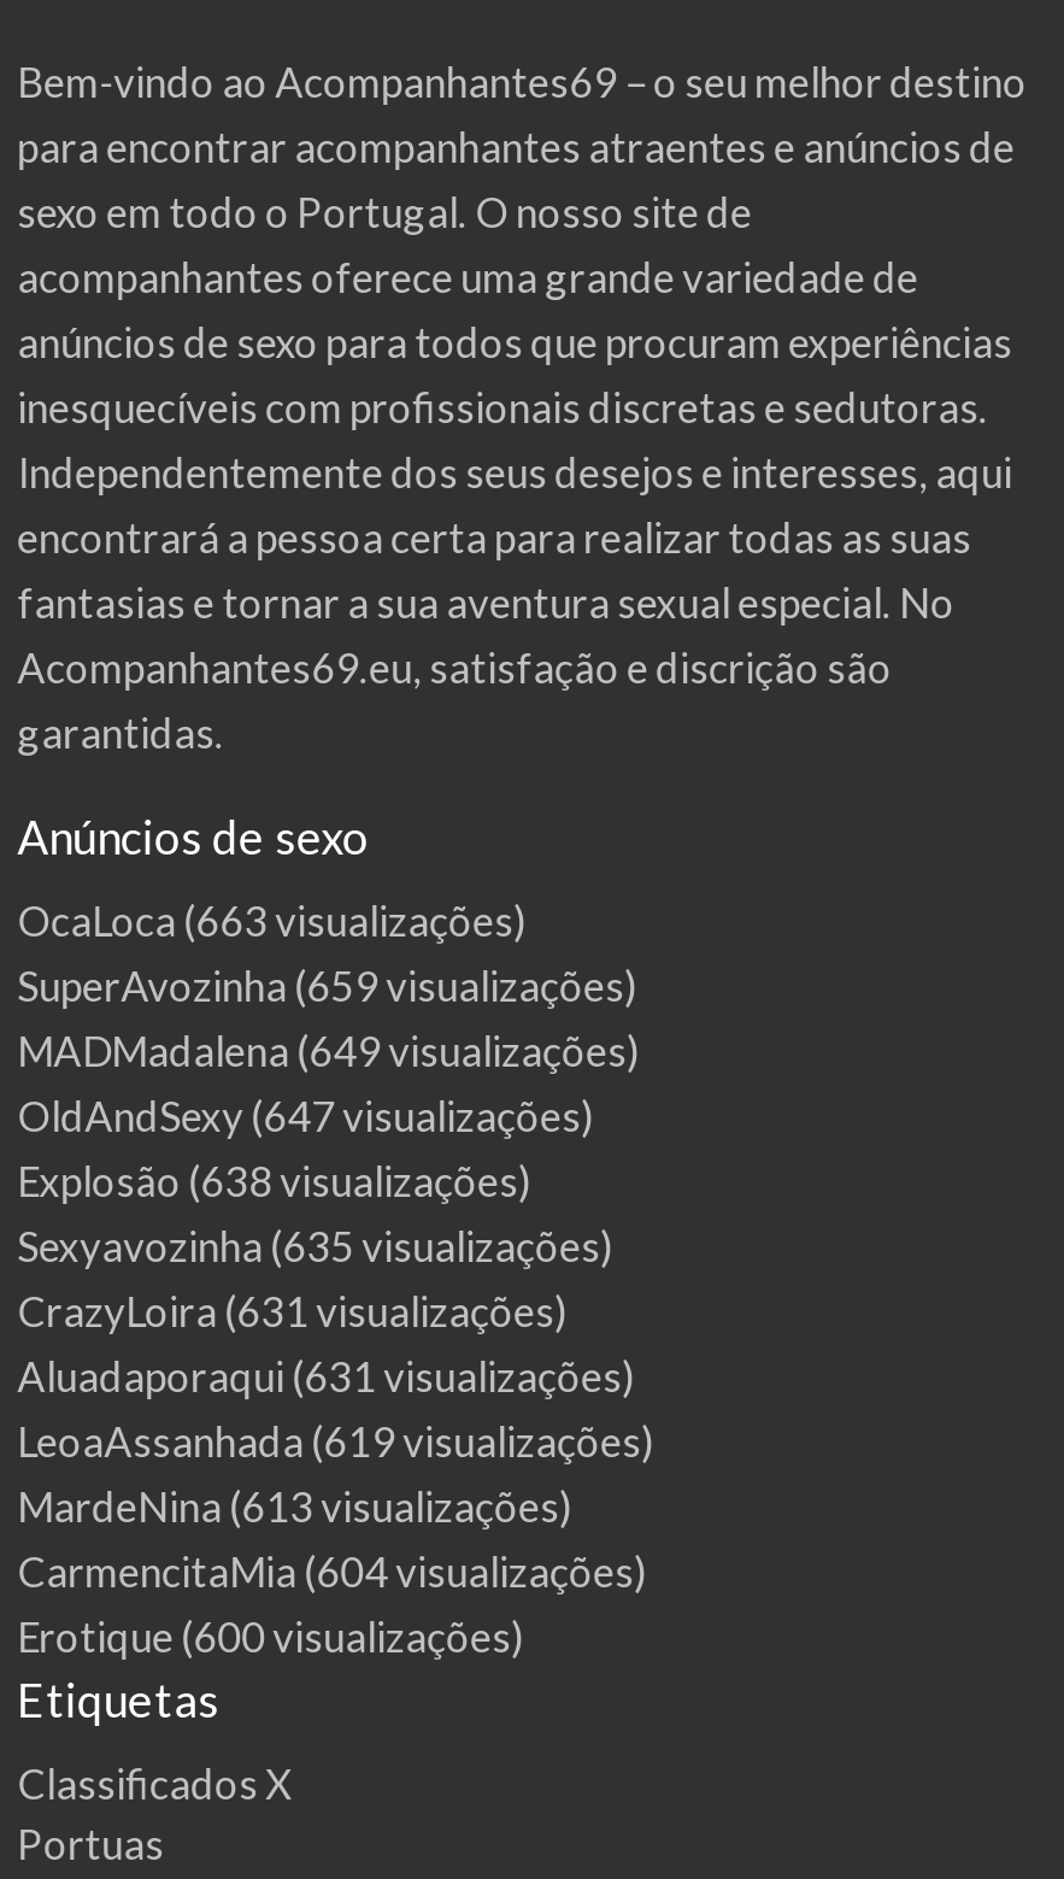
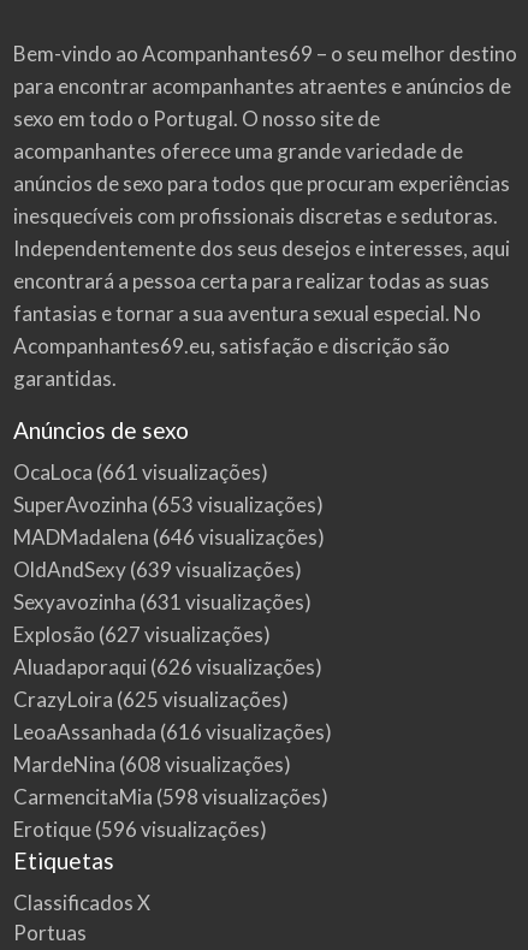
- OcaLoca (663 visualizações)
+ OcaLoca (661 visualizações)

- SuperAvozinha (659 visualizações)
+ SuperAvozinha (653 visualizações)

- MADMadalena (649 visualizações)
+ MADMadalena (646 visualizações)

- OldAndSexy (647 visualizações)
+ OldAndSexy (639 visualizações)

- Explosão (638 visualizações)
+ Sexyavozinha (631 visualizações)

- Sexyavozinha (635 visualizações)
+ Explosão (627 visualizações)

- CrazyLoira (631 visualizações)
+ Aluadaporaqui (626 visualizações)

- Aluadaporaqui (631 visualizações)
+ CrazyLoira (625 visualizações)

- LeoaAssanhada (619 visualizações)
+ LeoaAssanhada (616 visualizações)

- MardeNina (613 visualizações)
+ MardeNina (608 visualizações)

- CarmencitaMia (604 visualizações)
+ CarmencitaMia (598 visualizações)

- Erotique (600 visualizações)
+ Erotique (596 visualizações)
